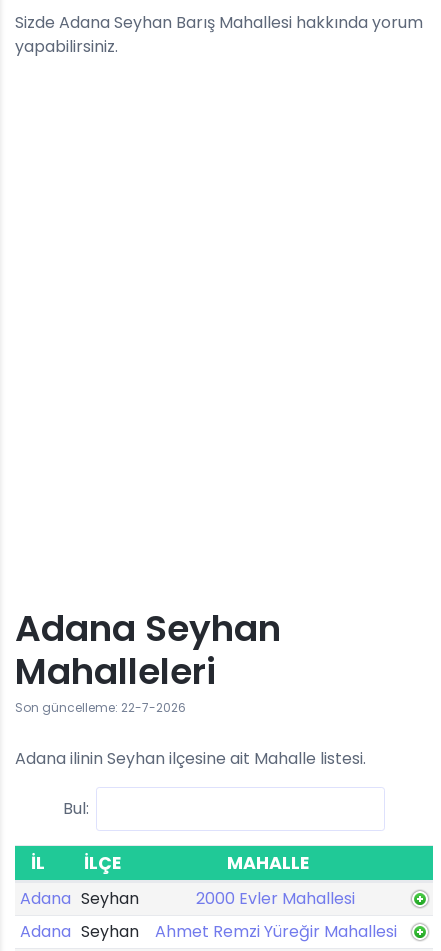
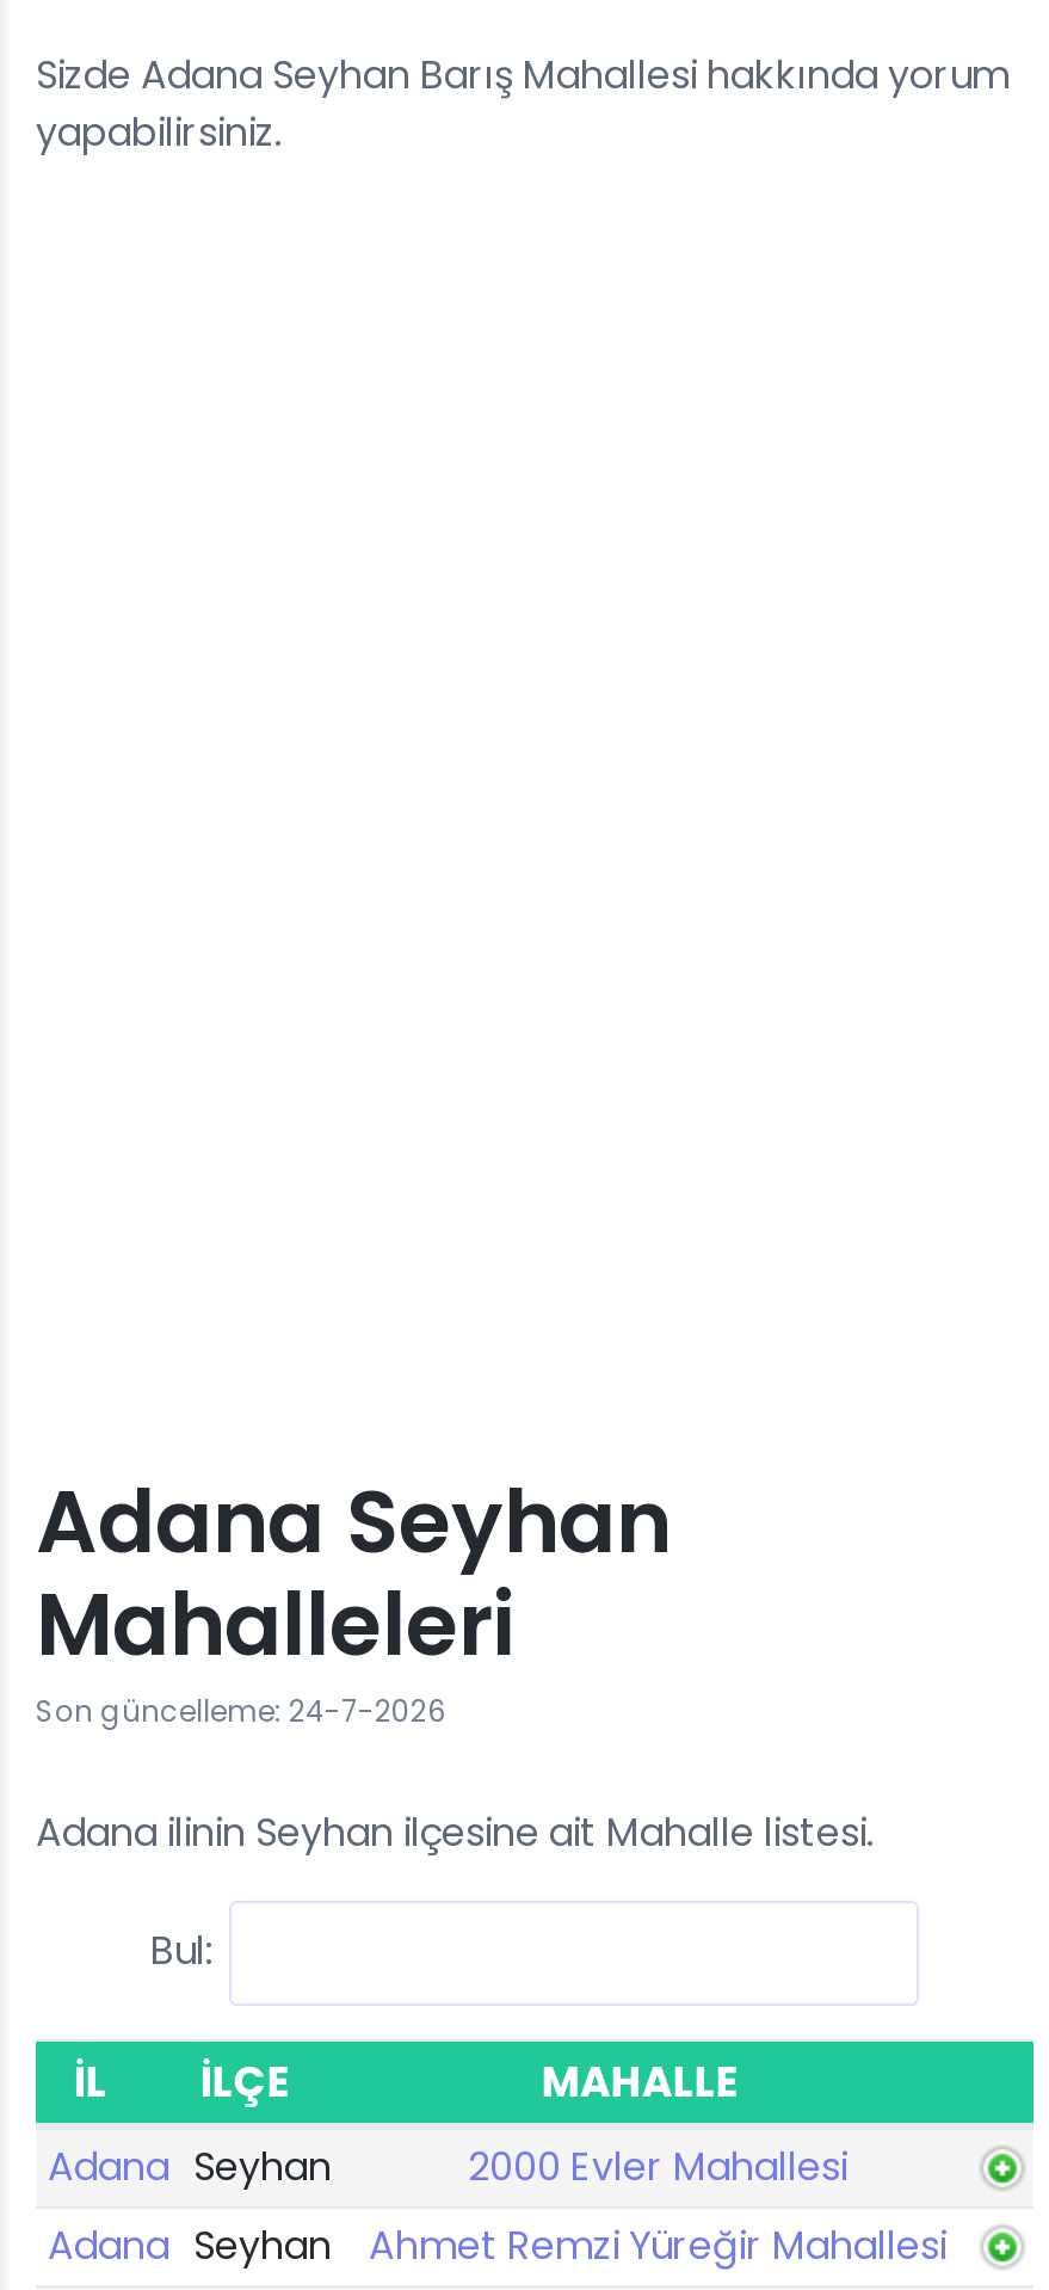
- Son güncelleme: 22-7-2026
+ Son güncelleme: 24-7-2026
